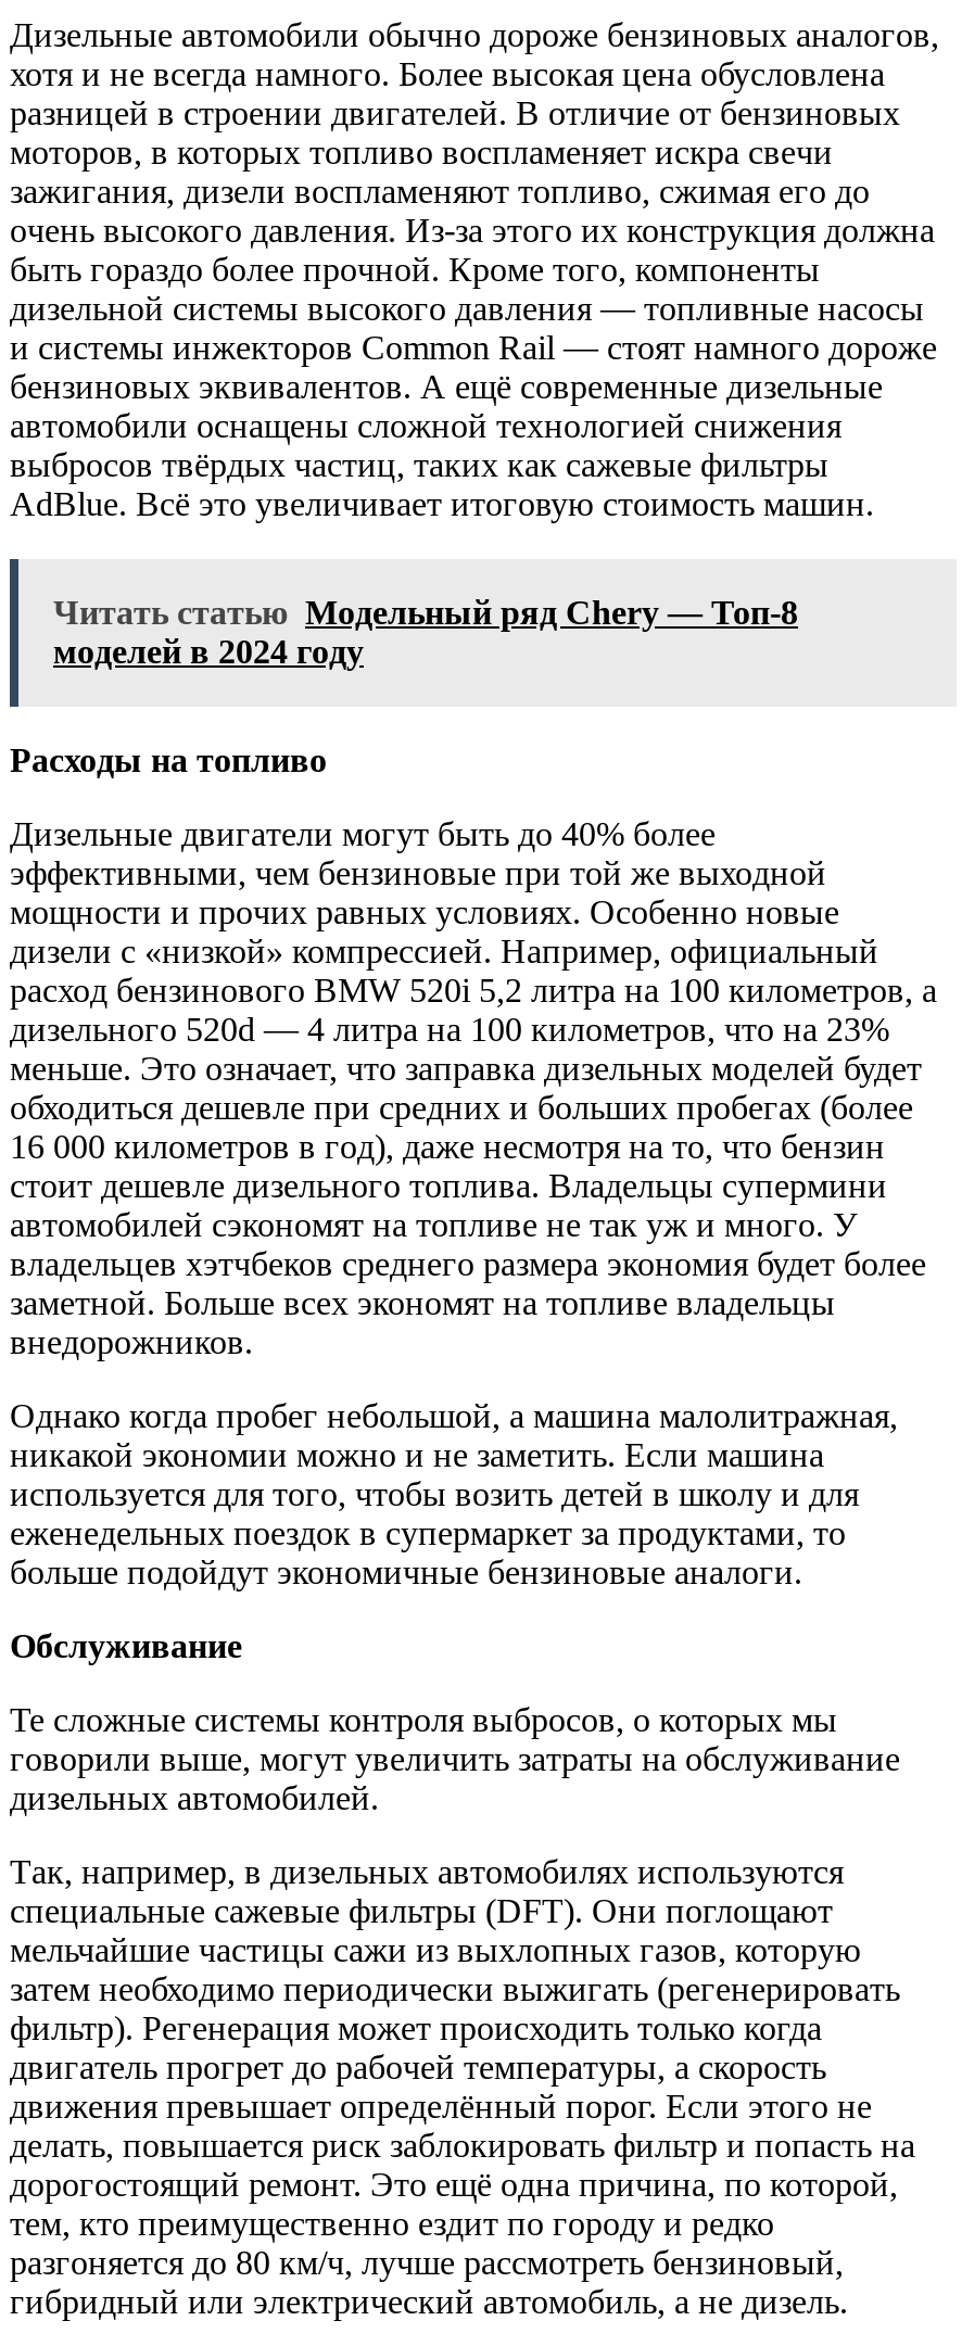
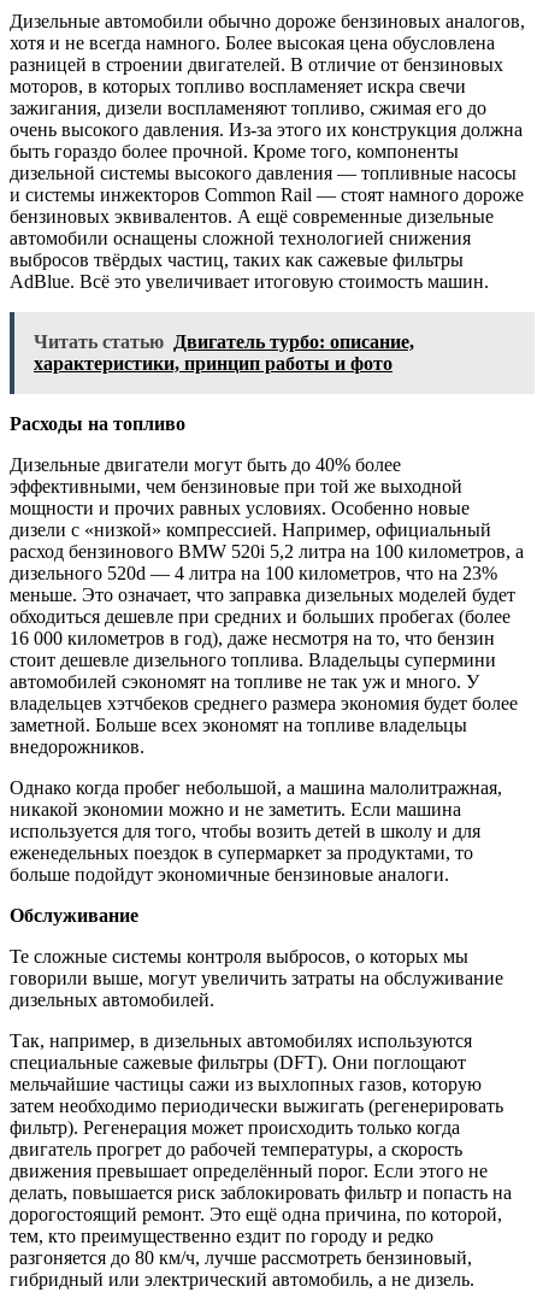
- Читать статью Модельный ряд Chery — Топ-8
- моделей в 2024 году
+ Читать статью Двигатель турбо: описание,
+ характеристики, принцип работы и фото
